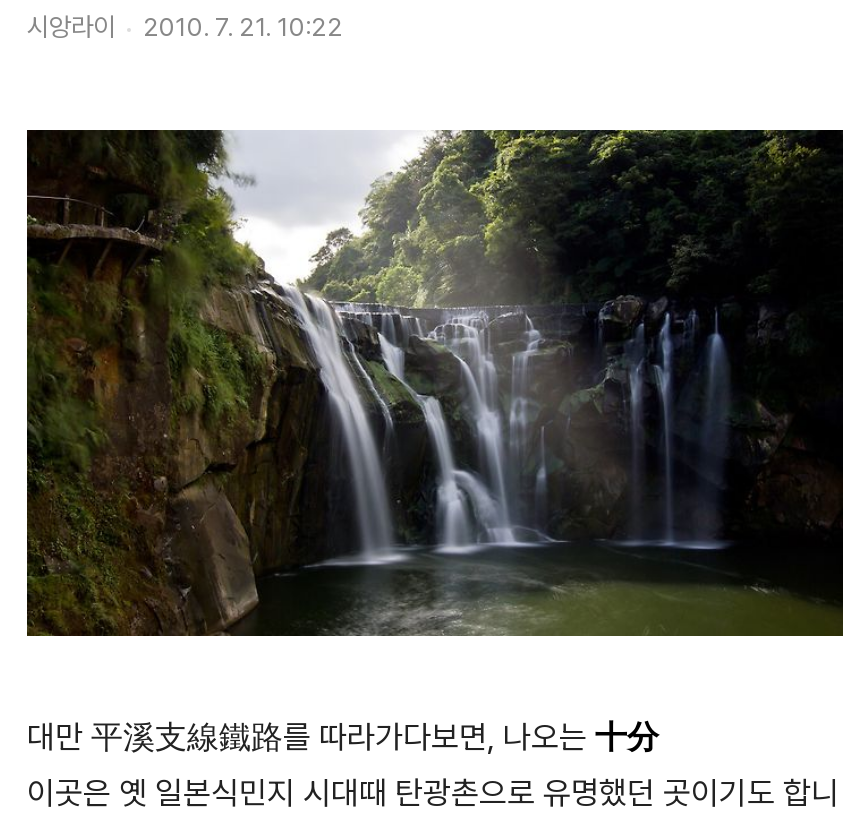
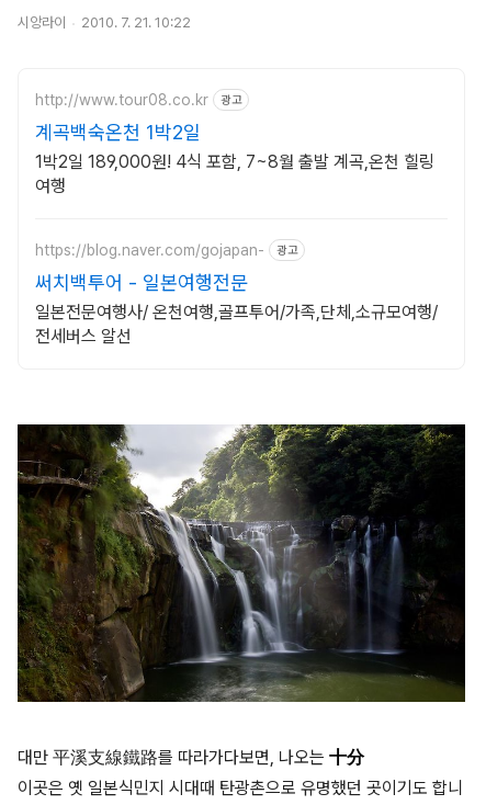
+ http://www.tour08.co.kr
+ 광고
+ 계곡백숙온천 1박2일
+ 1박2일 189,000원! 4식 포함, 7~8월 출발 계곡,온천 힐링
+ 여행
+ https://blog.naver.com/gojapan-
+ 광고
+ 써치백투어 - 일본여행전문
+ 일본전문여행사/ 온천여행,골프투어/가족,단체,소규모여행/
+ 전세버스 알선
